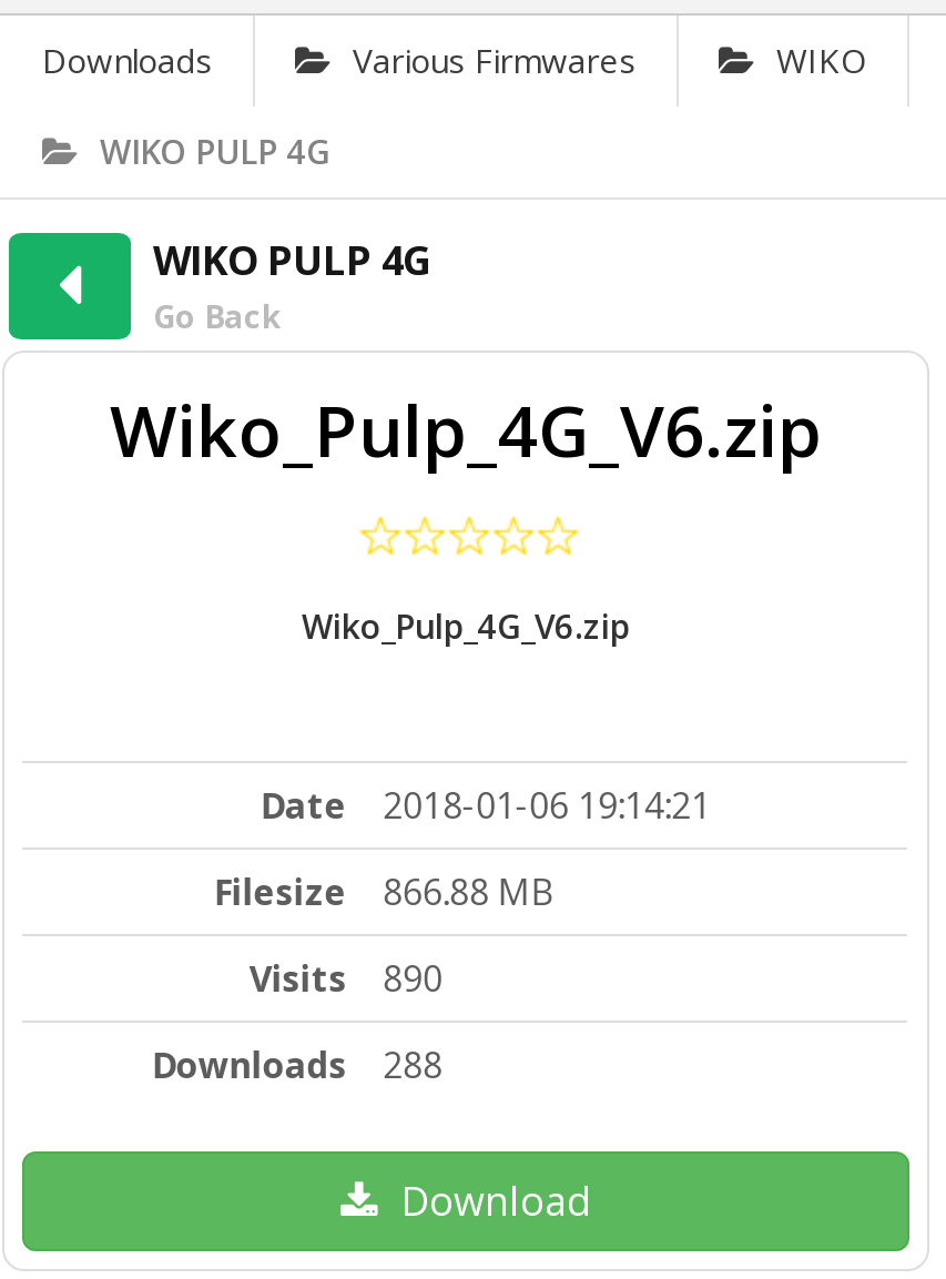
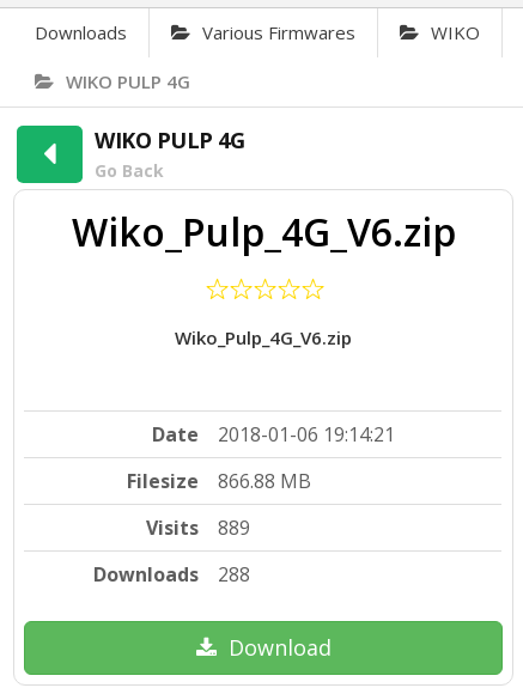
- Visits 890
+ Visits 889
